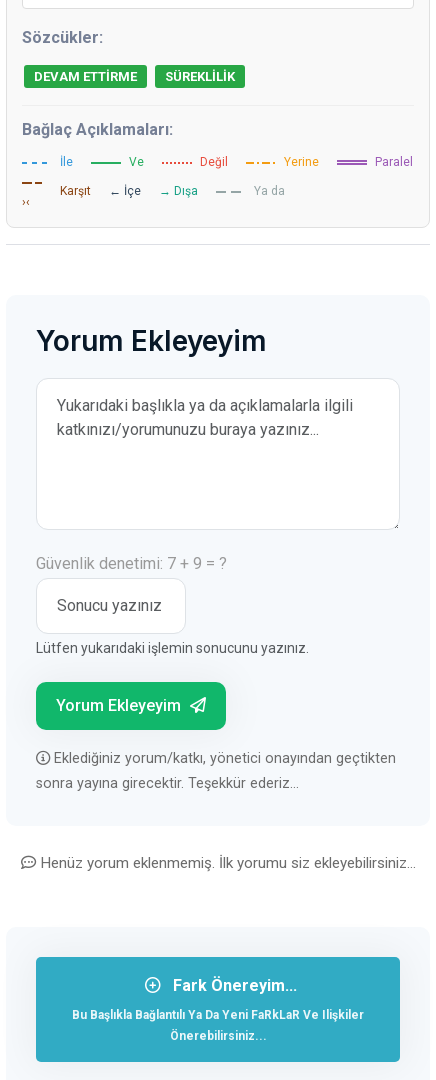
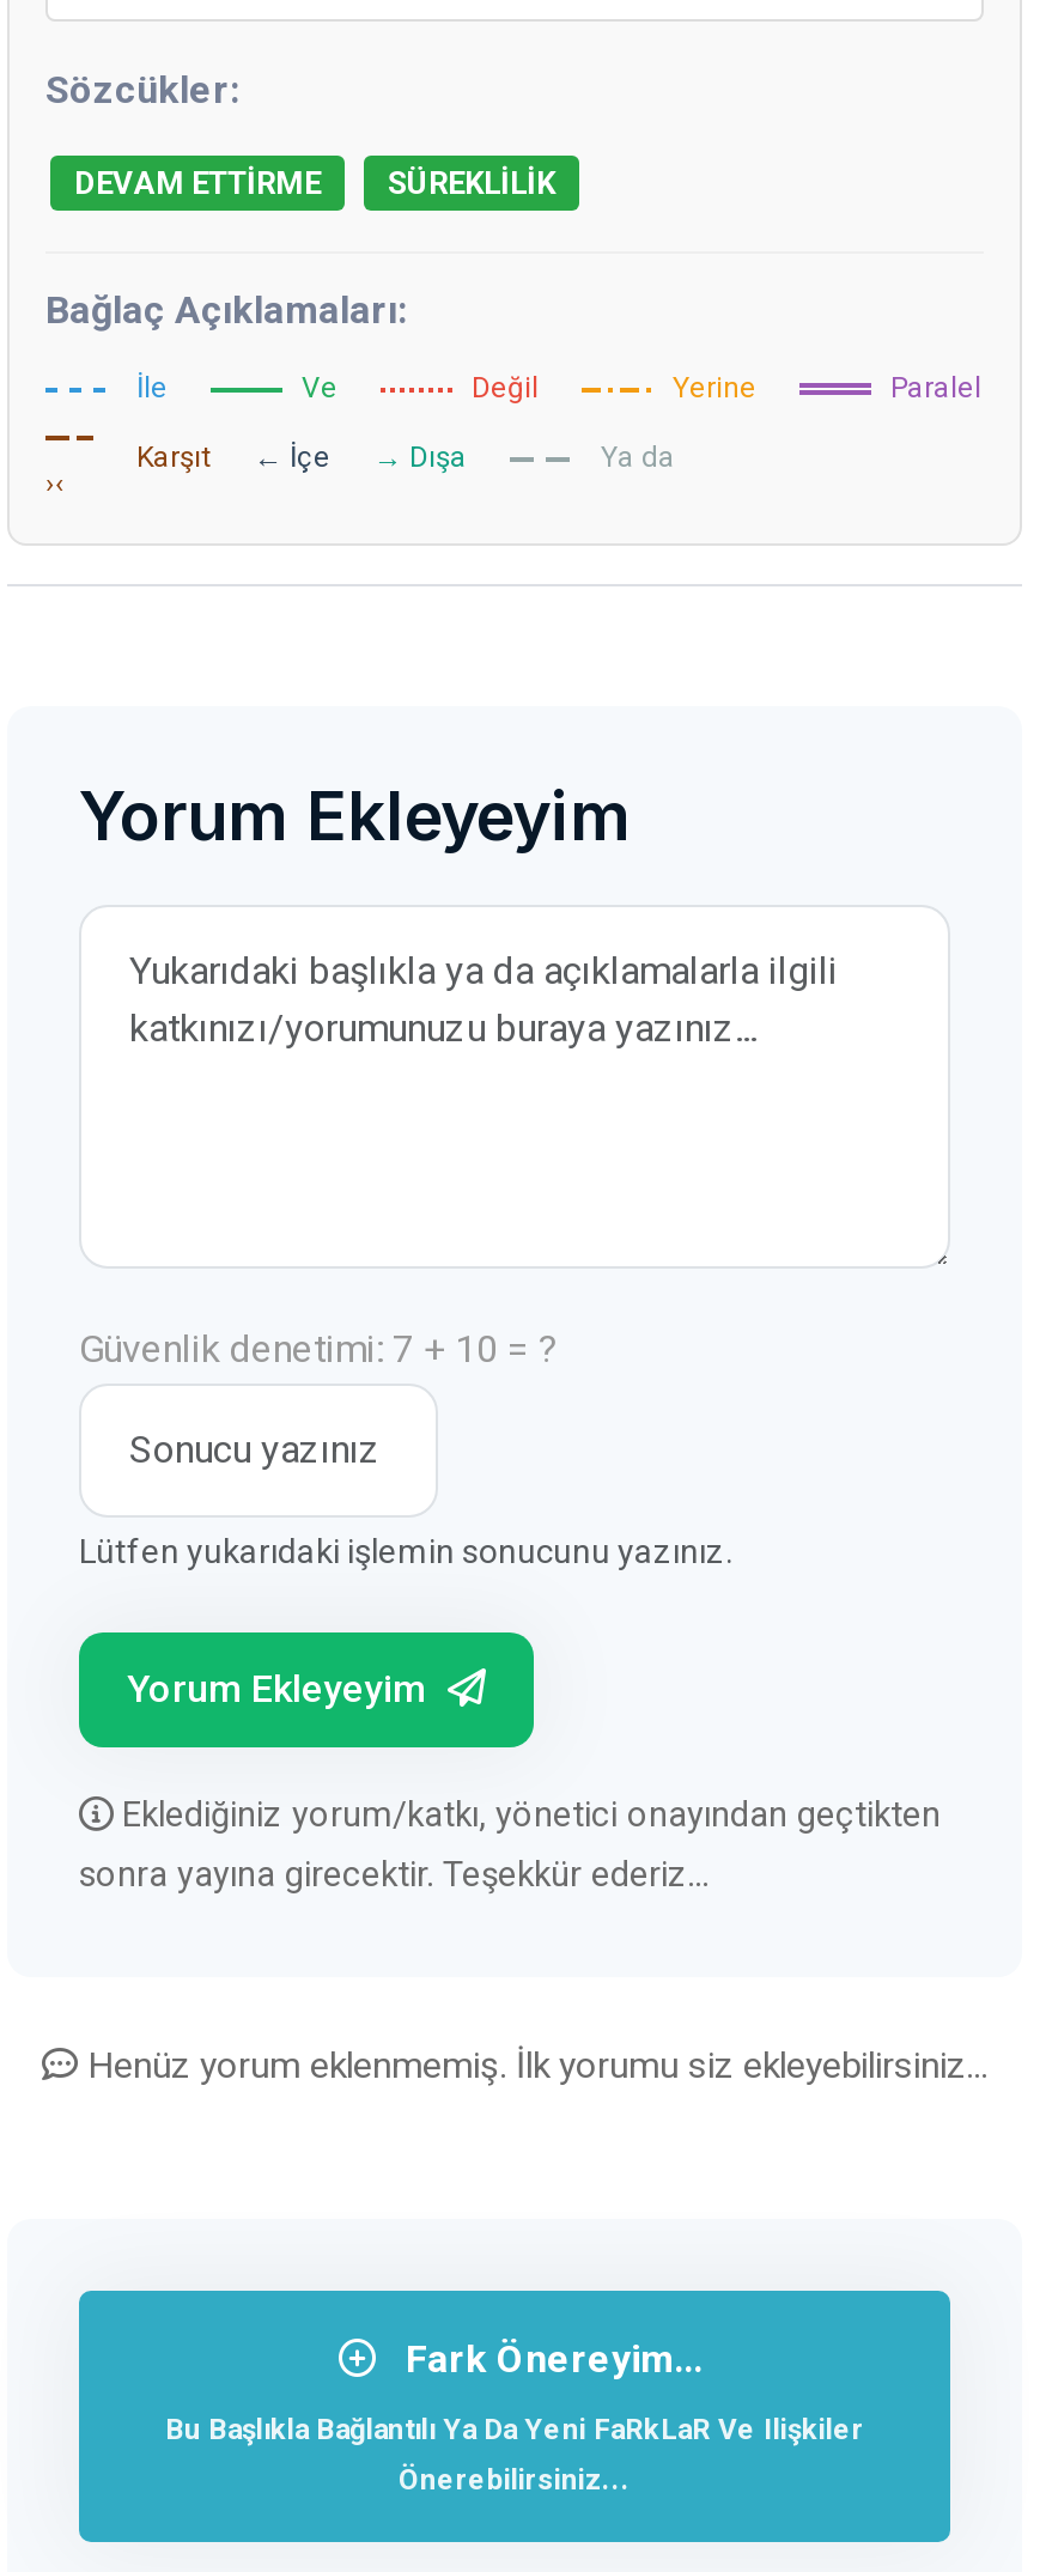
- Güvenlik denetimi: 7 + 9 = ?
+ Güvenlik denetimi: 7 + 10 = ?
